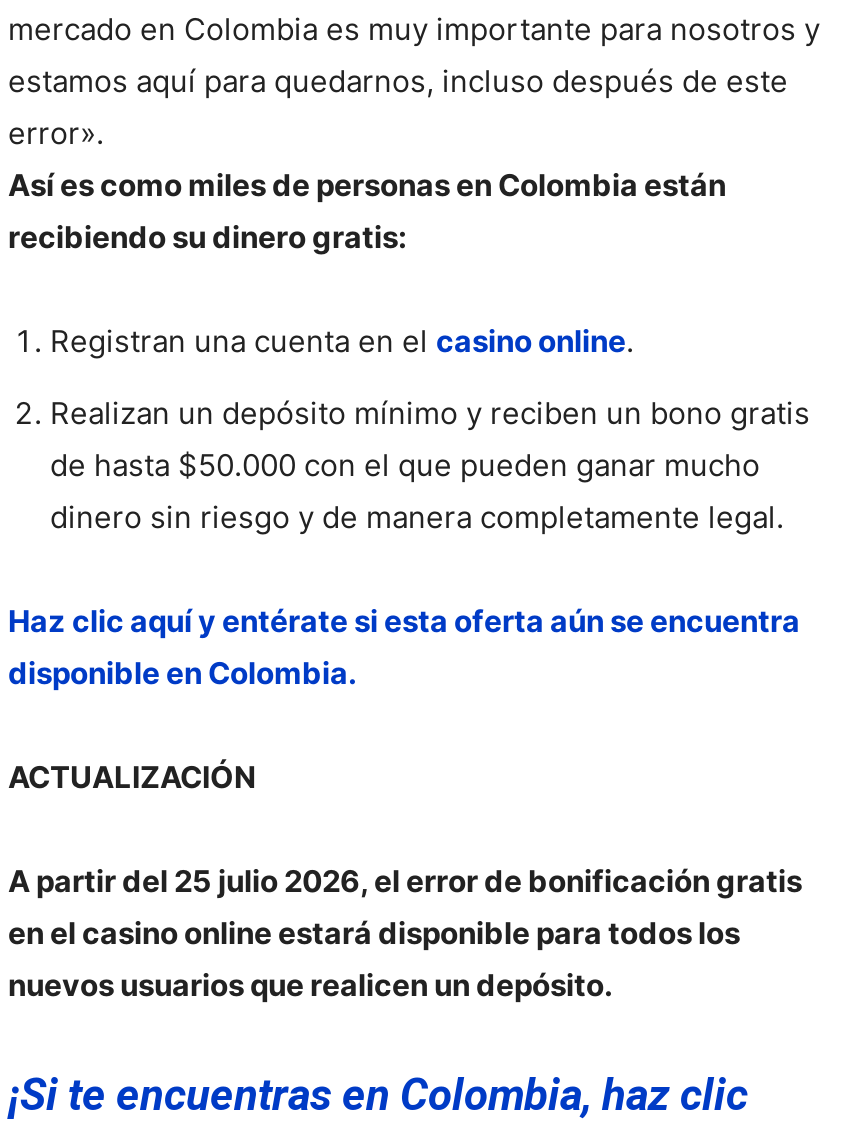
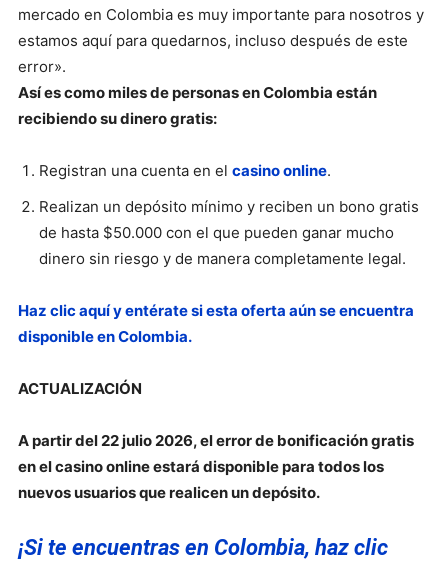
- A partir del 25 julio 2026, el error de bonificación gratis
+ A partir del 22 julio 2026, el error de bonificación gratis
